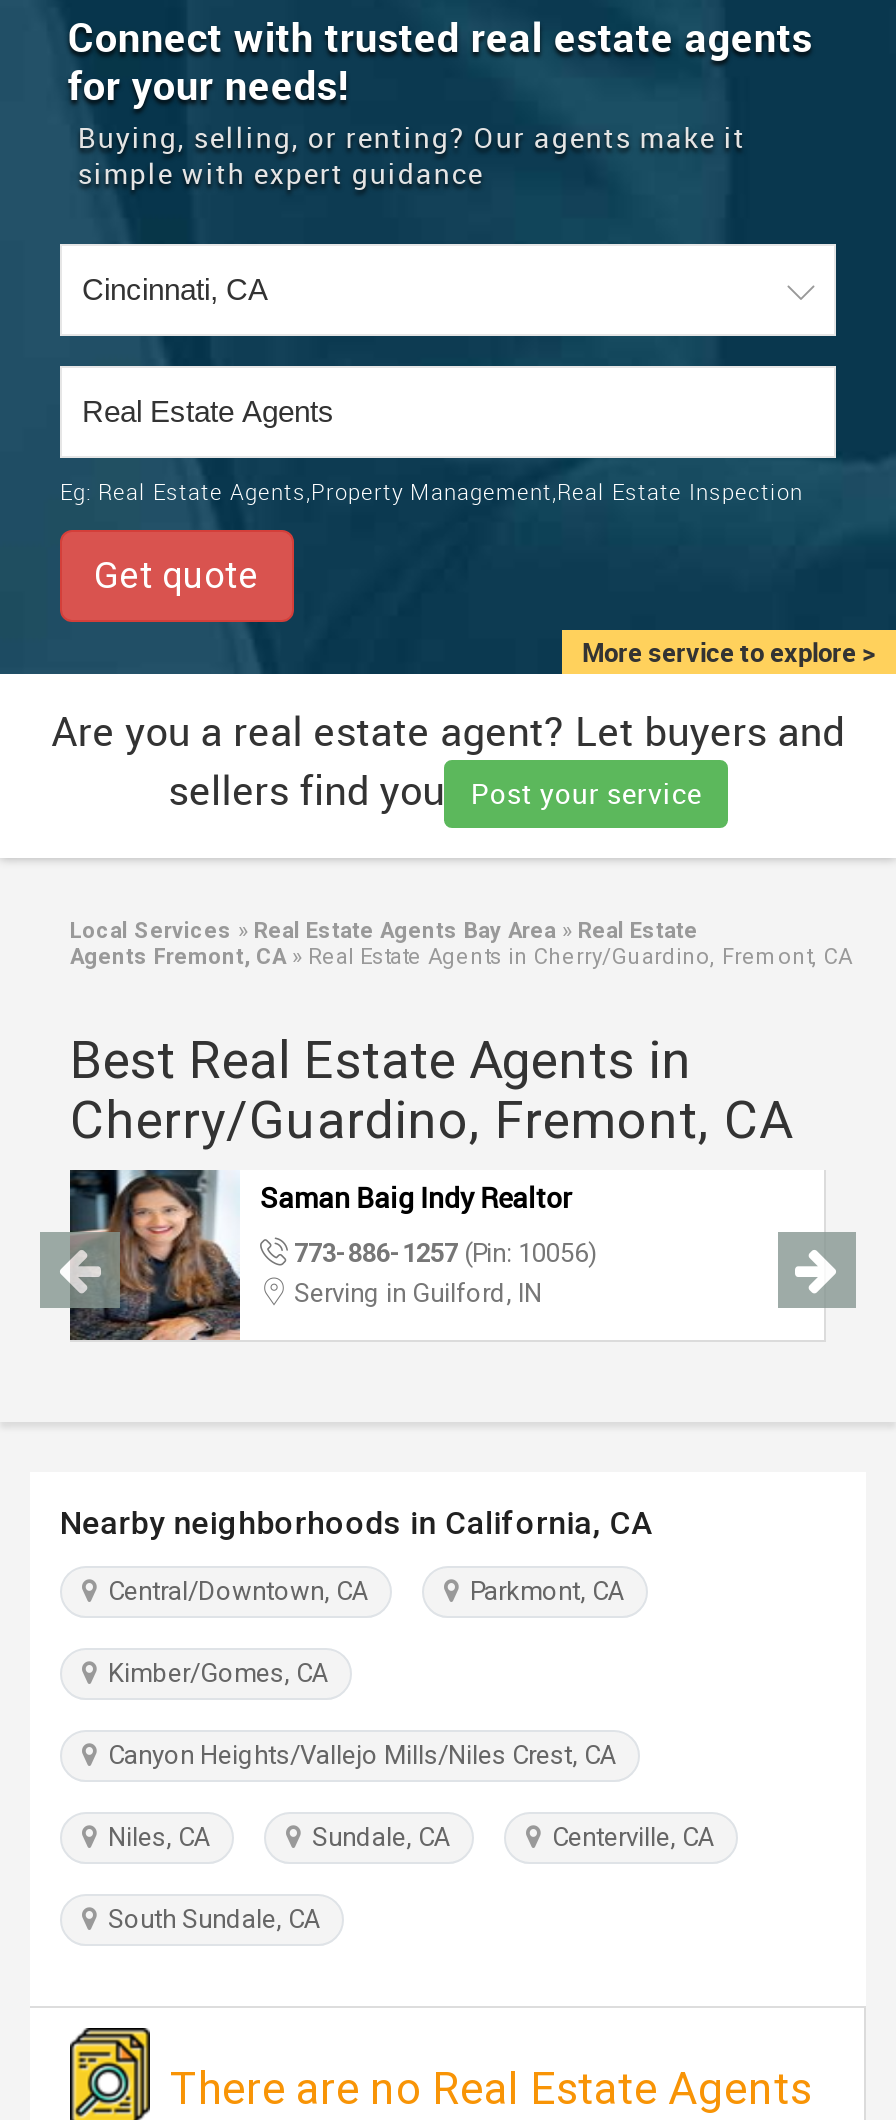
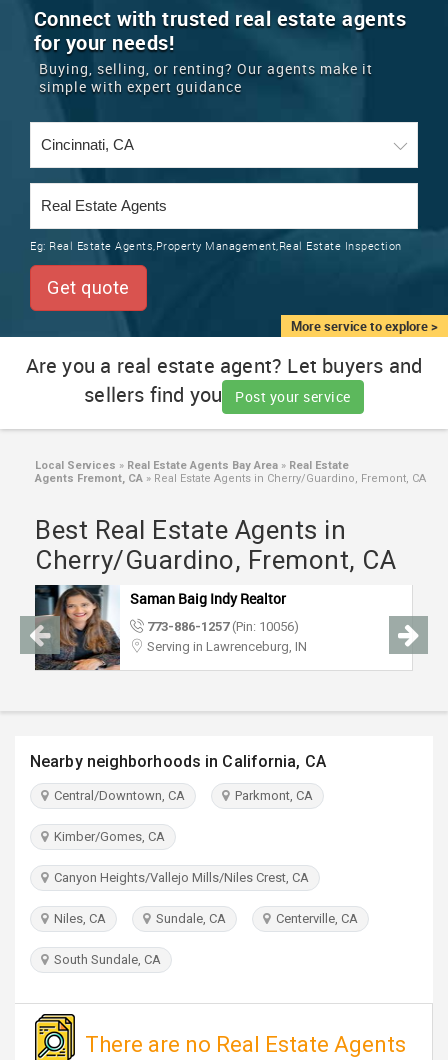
- Serving in Guilford, IN
+ Serving in Lawrenceburg, IN
